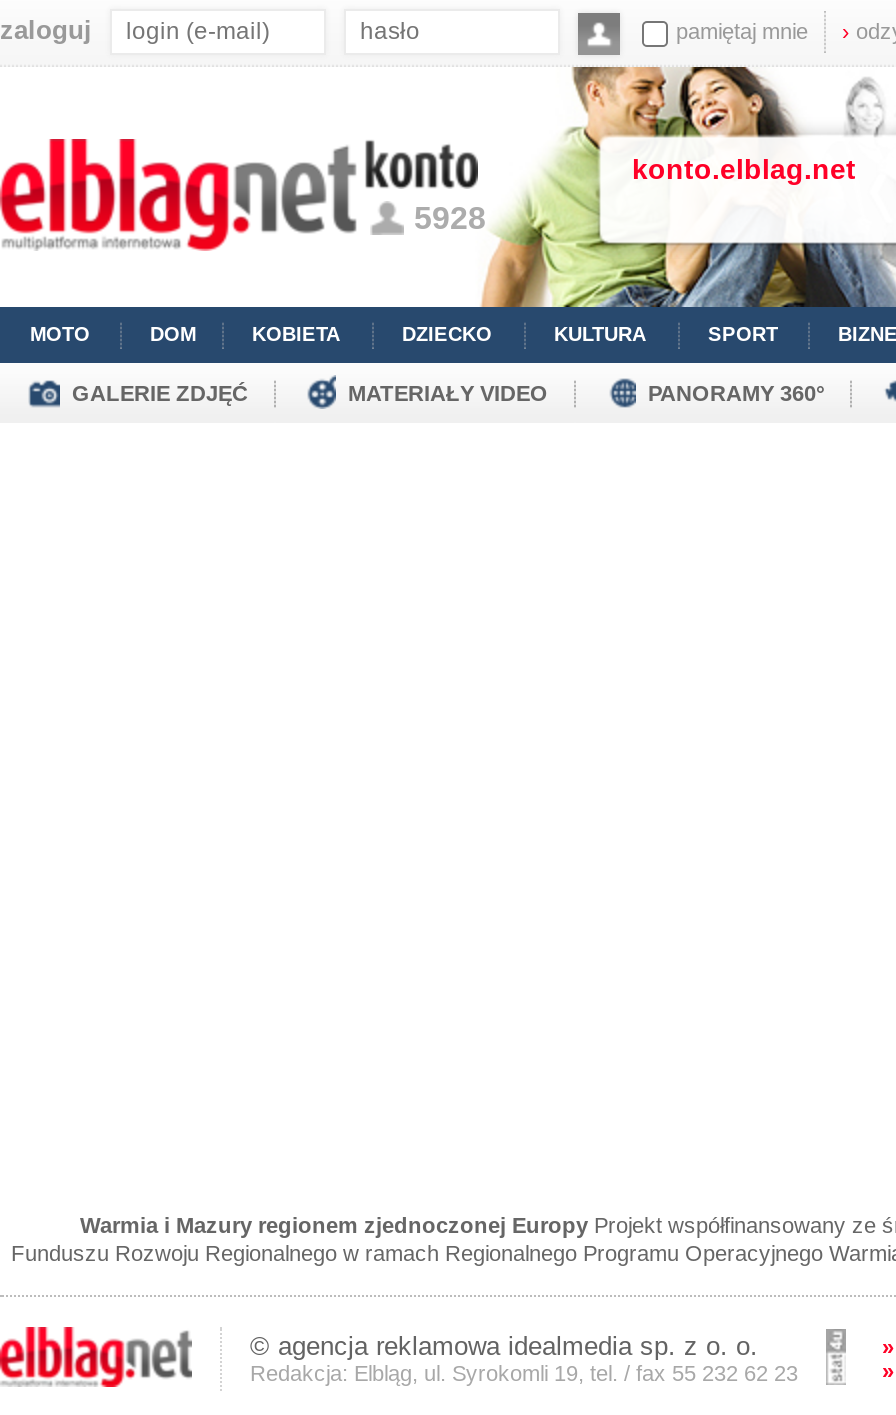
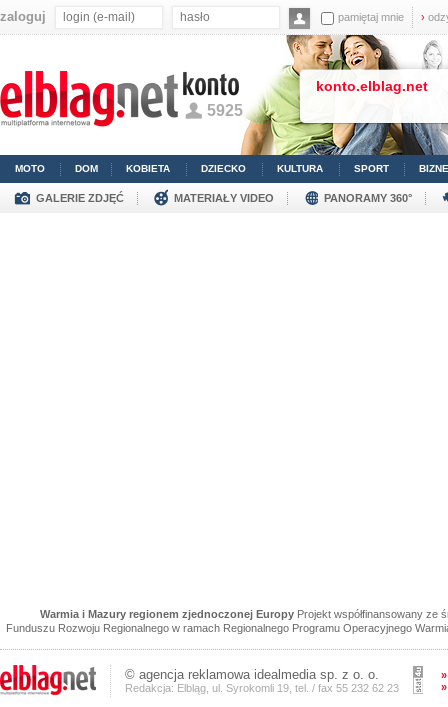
- 5928
+ 5925
